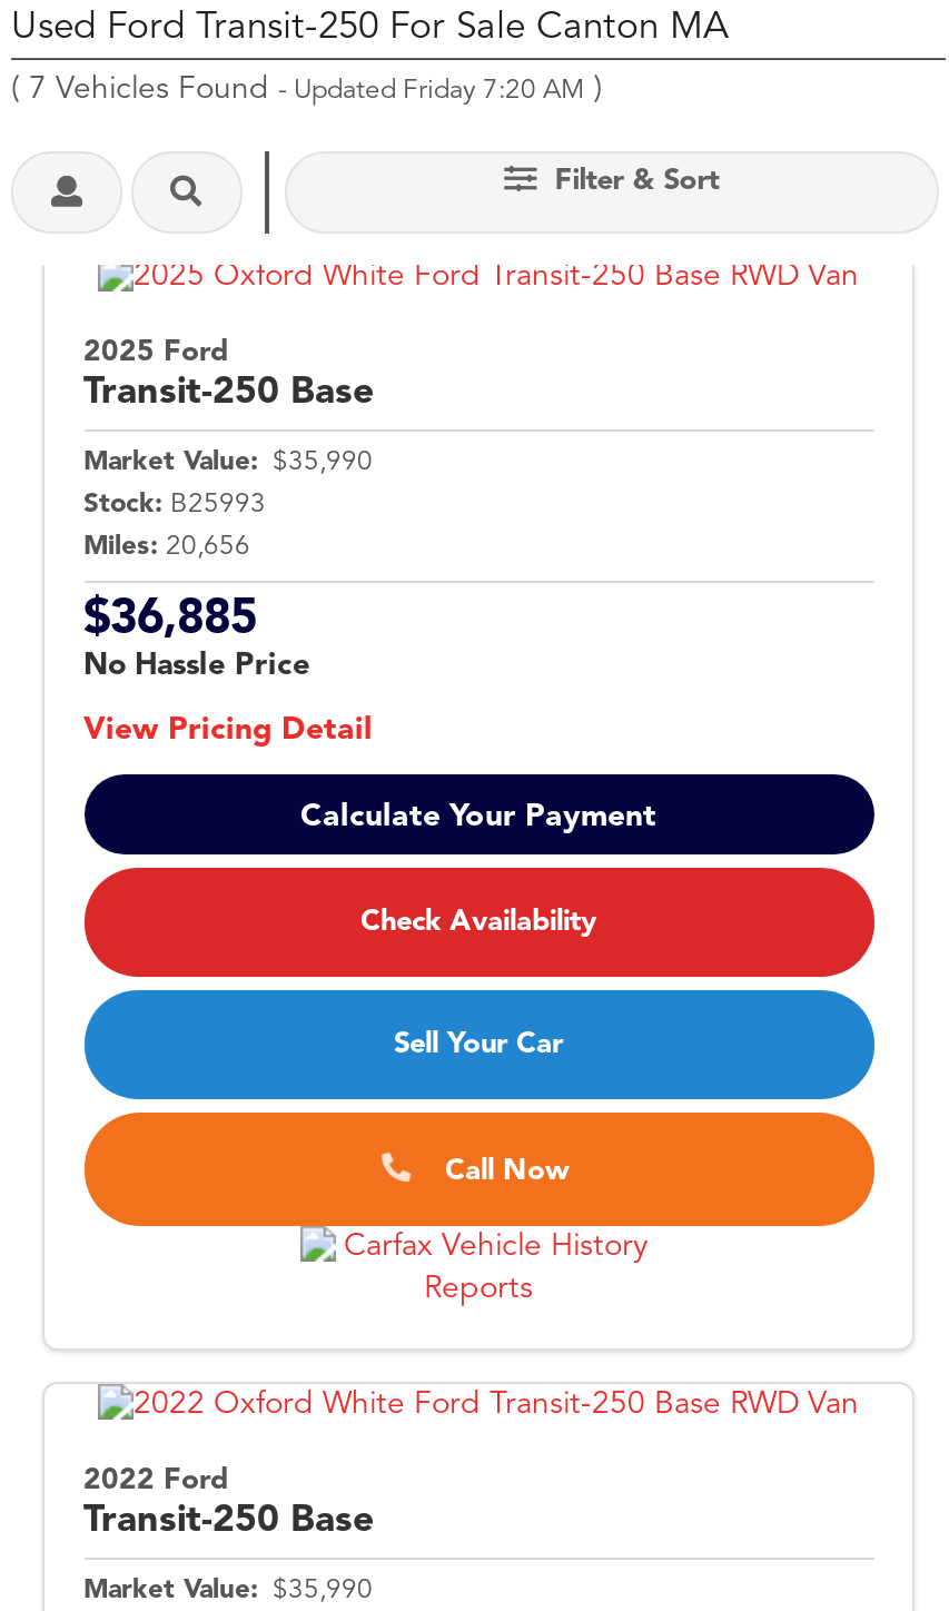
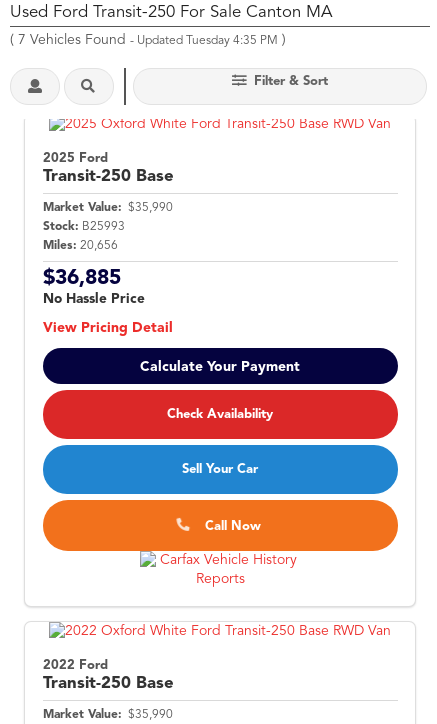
- (7 Vehicles Found - Updated Friday 7:20 AM)
+ (7 Vehicles Found - Updated Tuesday 4:35 PM)
